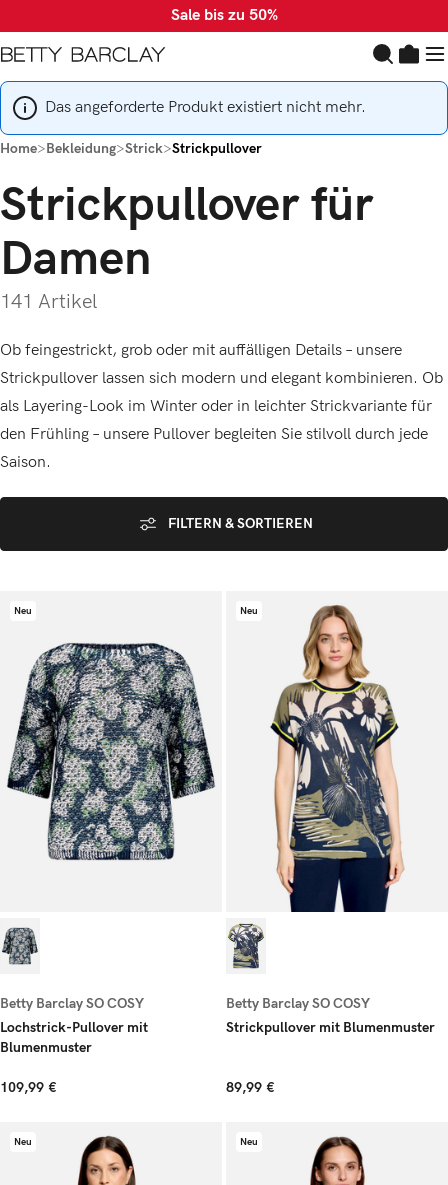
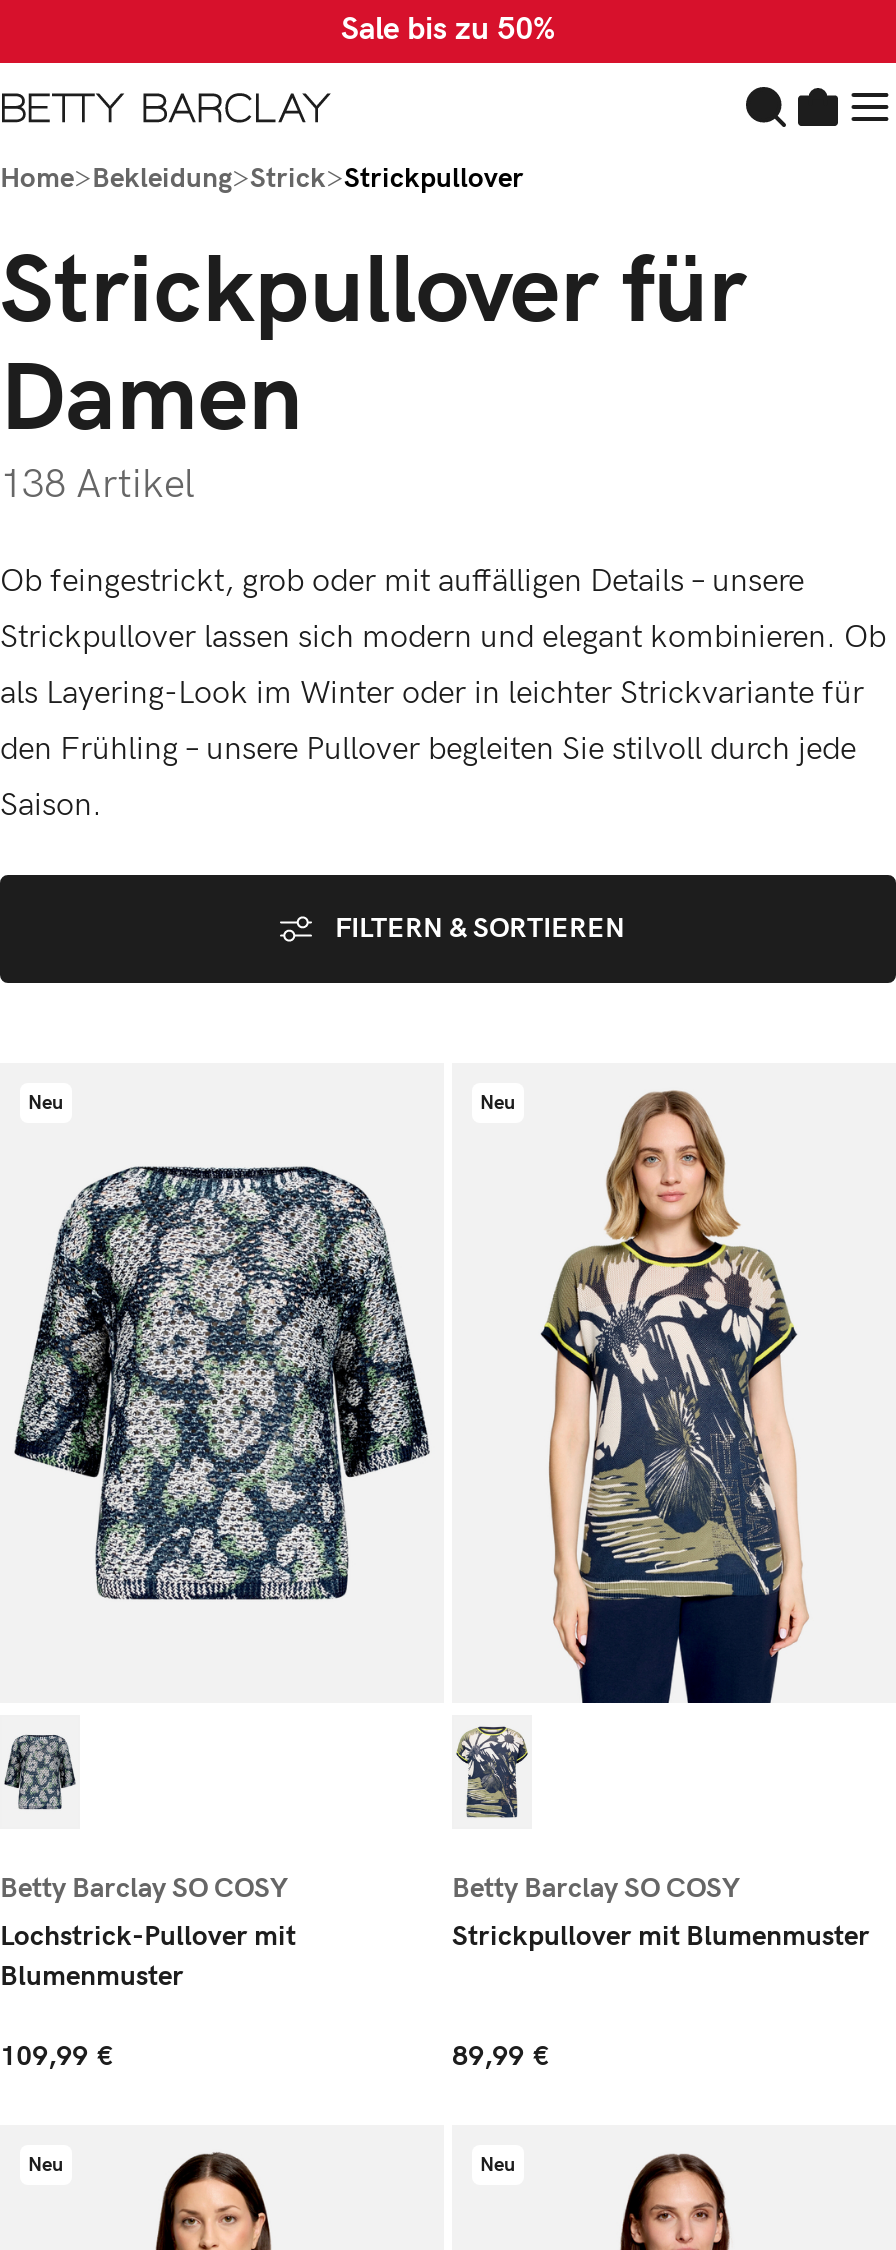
- Das angeforderte Produkt existiert nicht mehr.

- 141 Artikel
+ 138 Artikel
